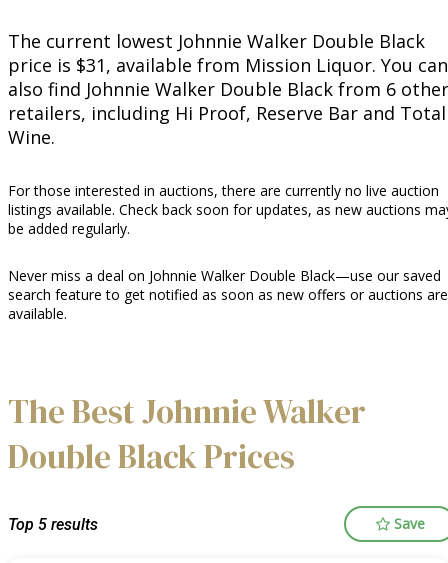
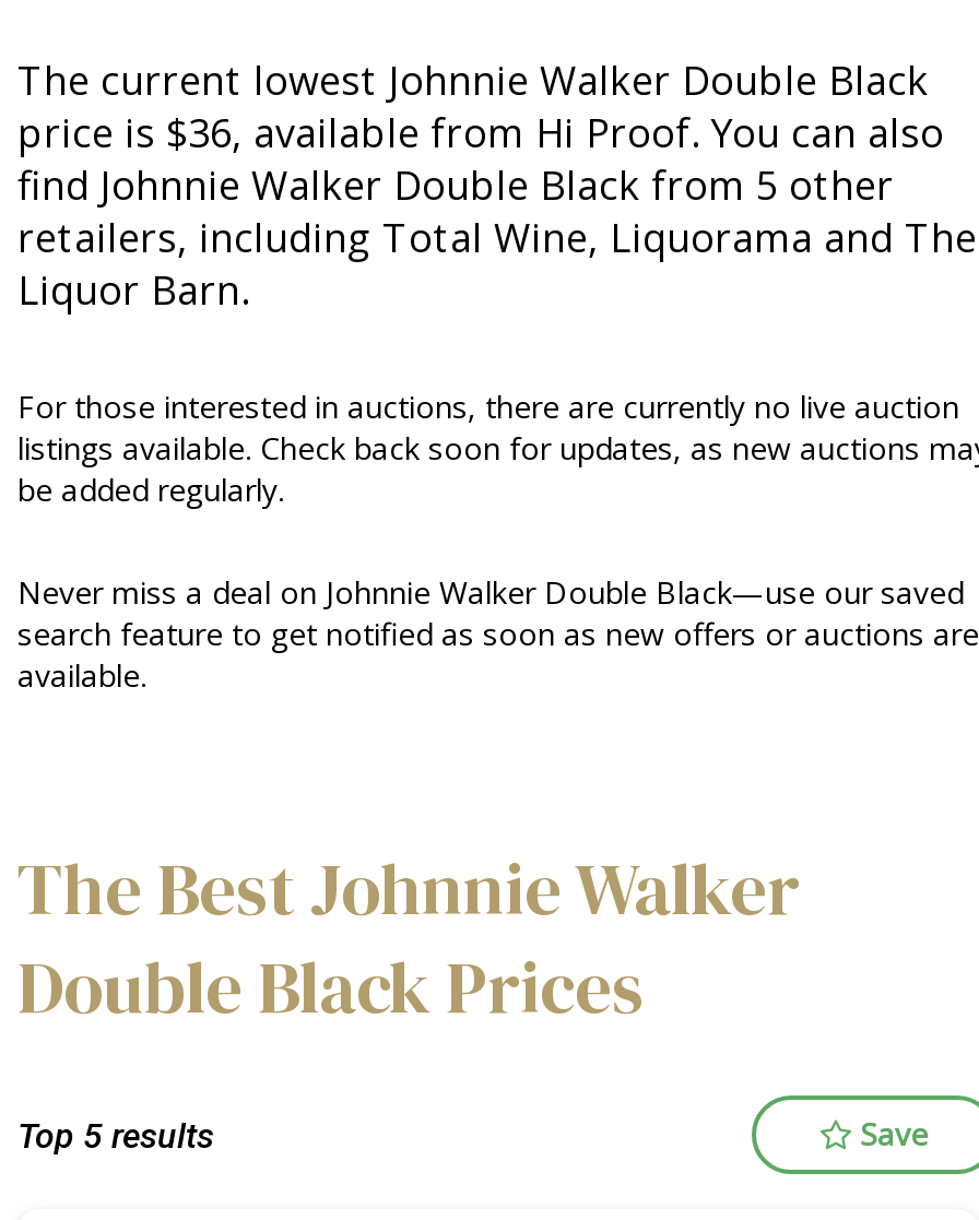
- price is $31, available from Mission Liquor. You can
- also find Johnnie Walker Double Black from 6 other
- retailers, including Hi Proof, Reserve Bar and Total
- Wine.
+ price is $36, available from Hi Proof. You can also
+ find Johnnie Walker Double Black from 5 other
+ retailers, including Total Wine, Liquorama and The
+ Liquor Barn.
